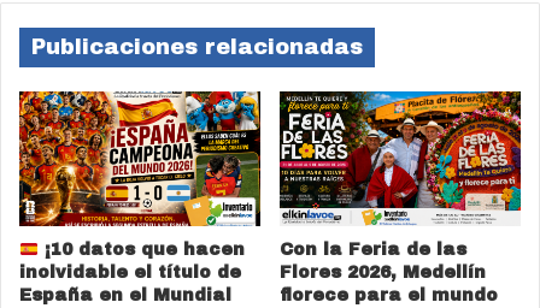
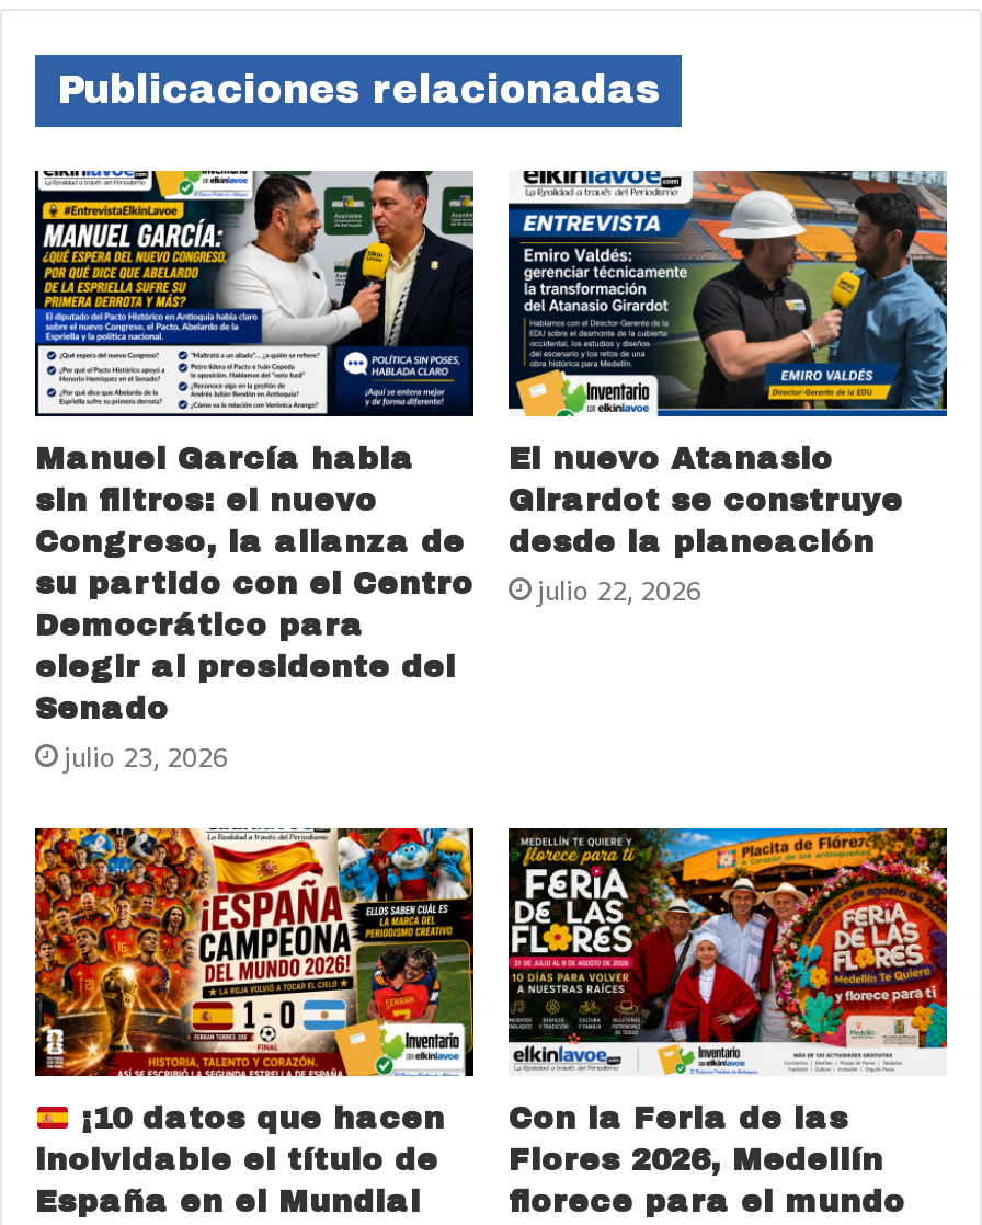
+ [image]
+ Manuel García habla
+ sin filtros: el nuevo
+ Congreso, la alianza de
+ su partido con el Centro
+ Democrático para
+ elegir al presidente del
+ Senado
+ julio 23, 2026

+ [image]
+ El nuevo Atanasio
+ Girardot se construye
+ desde la planeación
+ julio 22, 2026
